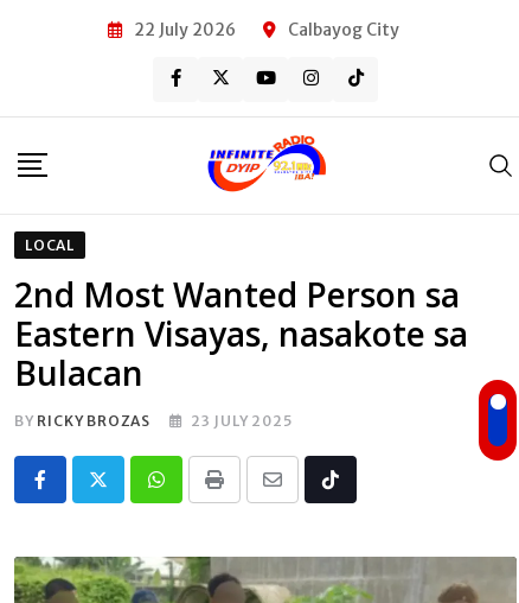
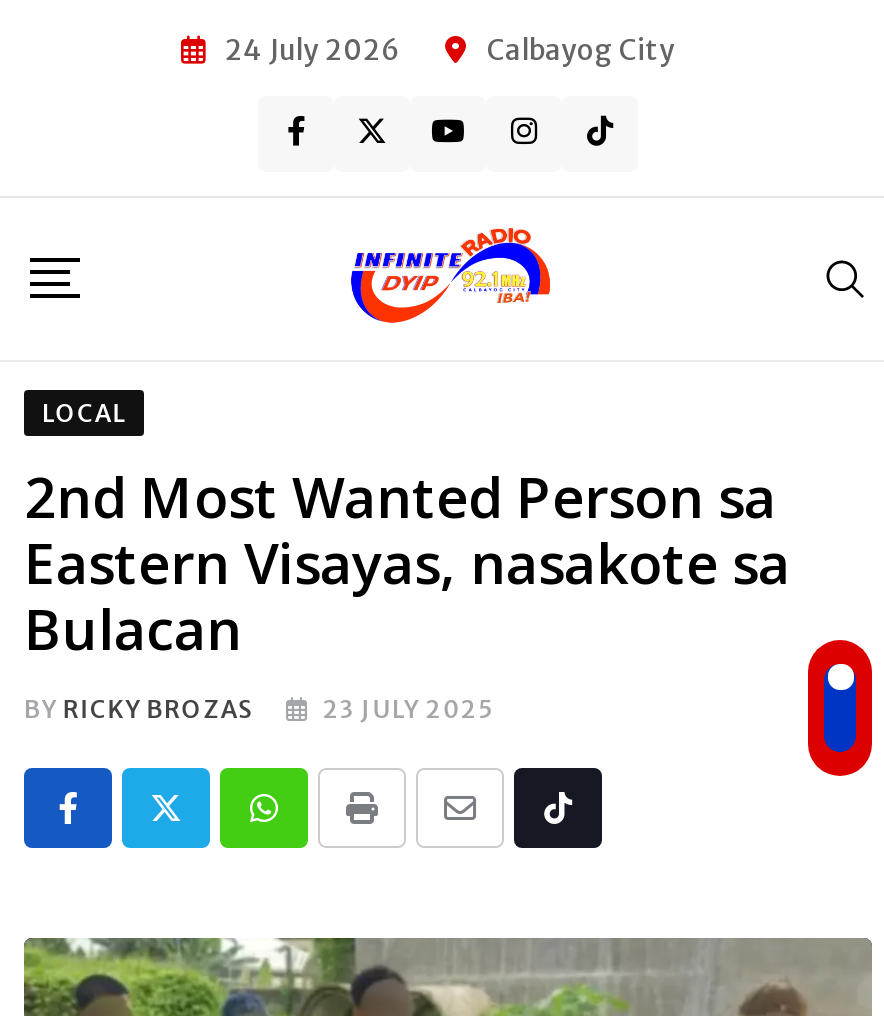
- 22 July 2026
+ 24 July 2026
